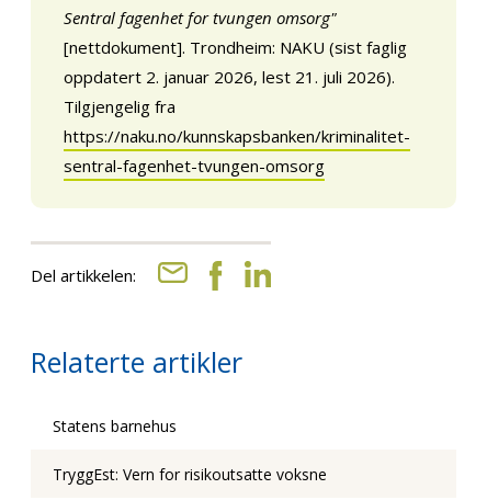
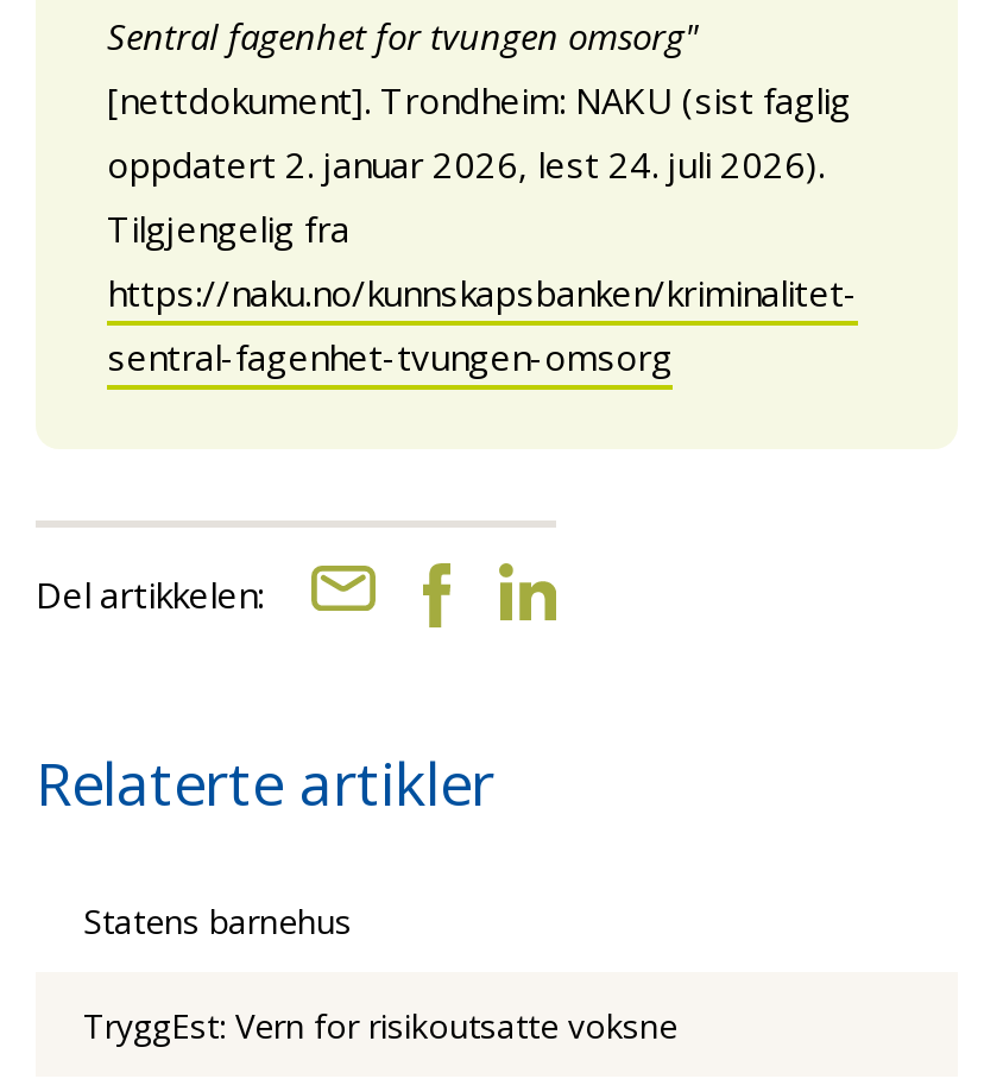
- oppdatert 2. januar 2026, lest 21. juli 2026).
+ oppdatert 2. januar 2026, lest 24. juli 2026).
